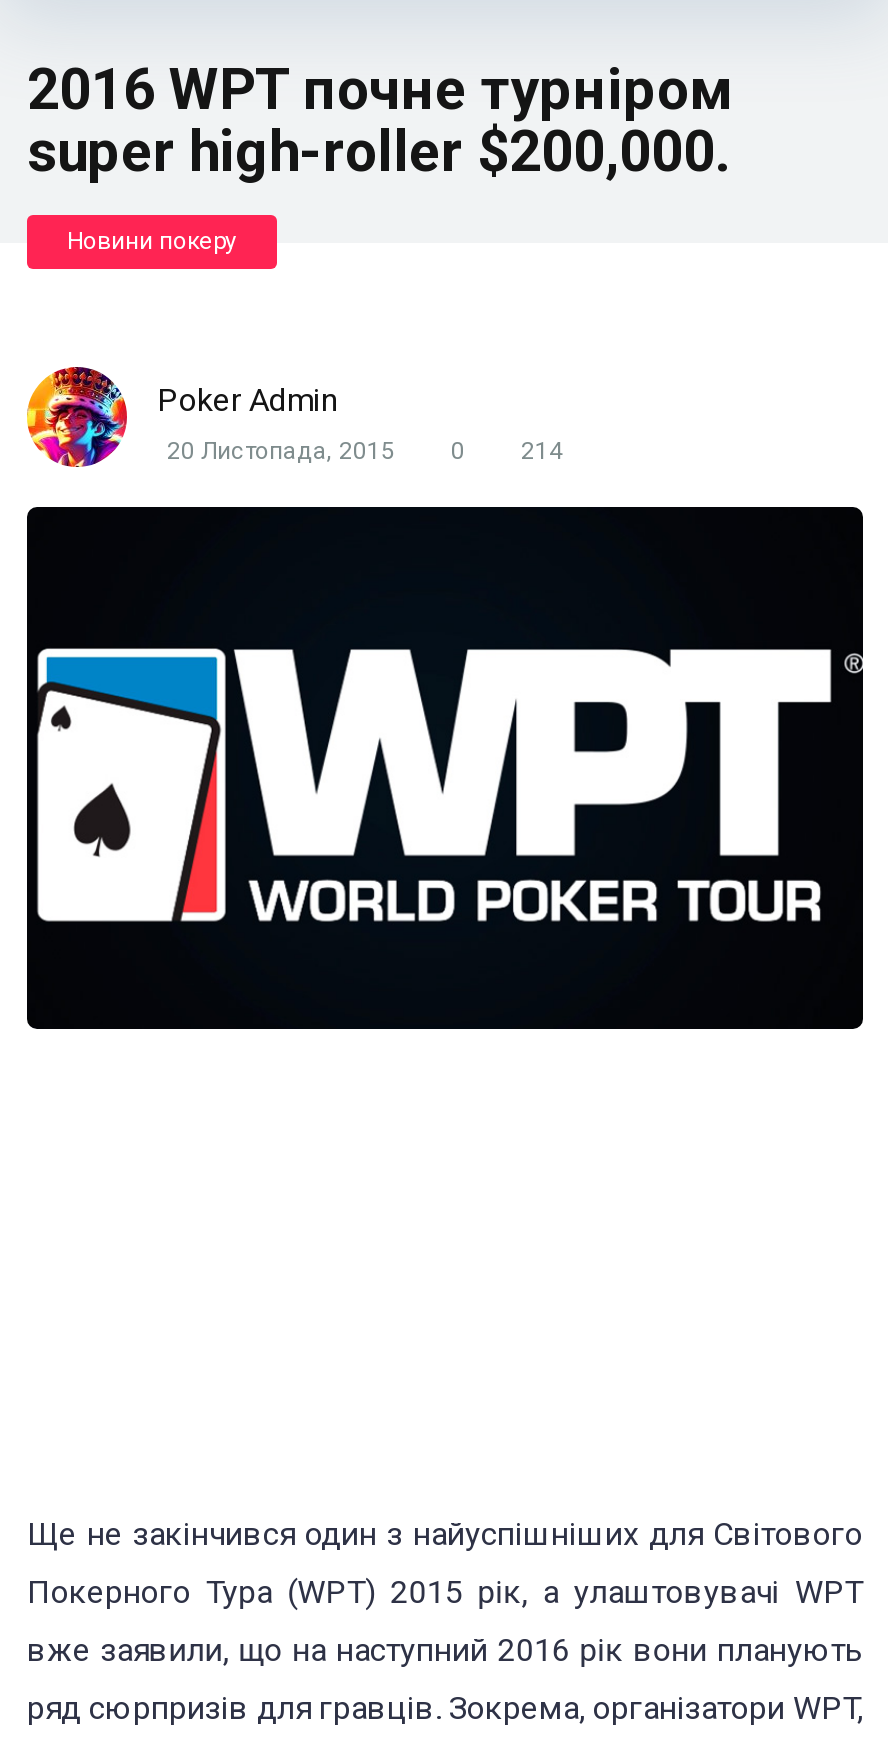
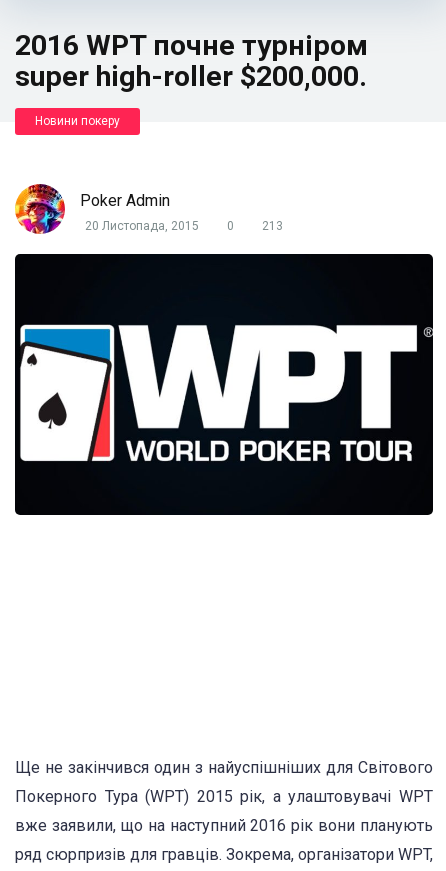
- 20 Листопада, 2015 0 214
+ 20 Листопада, 2015 0 213
